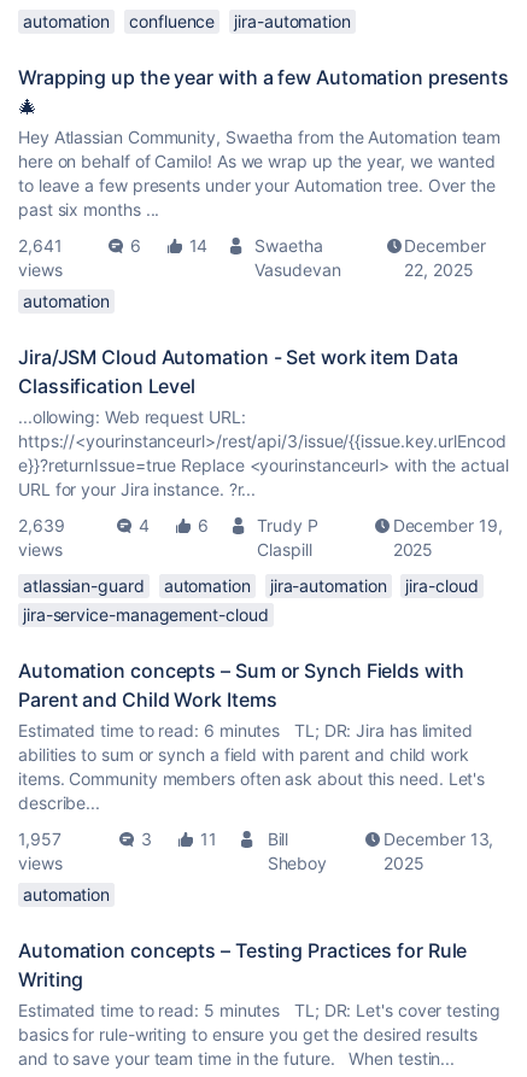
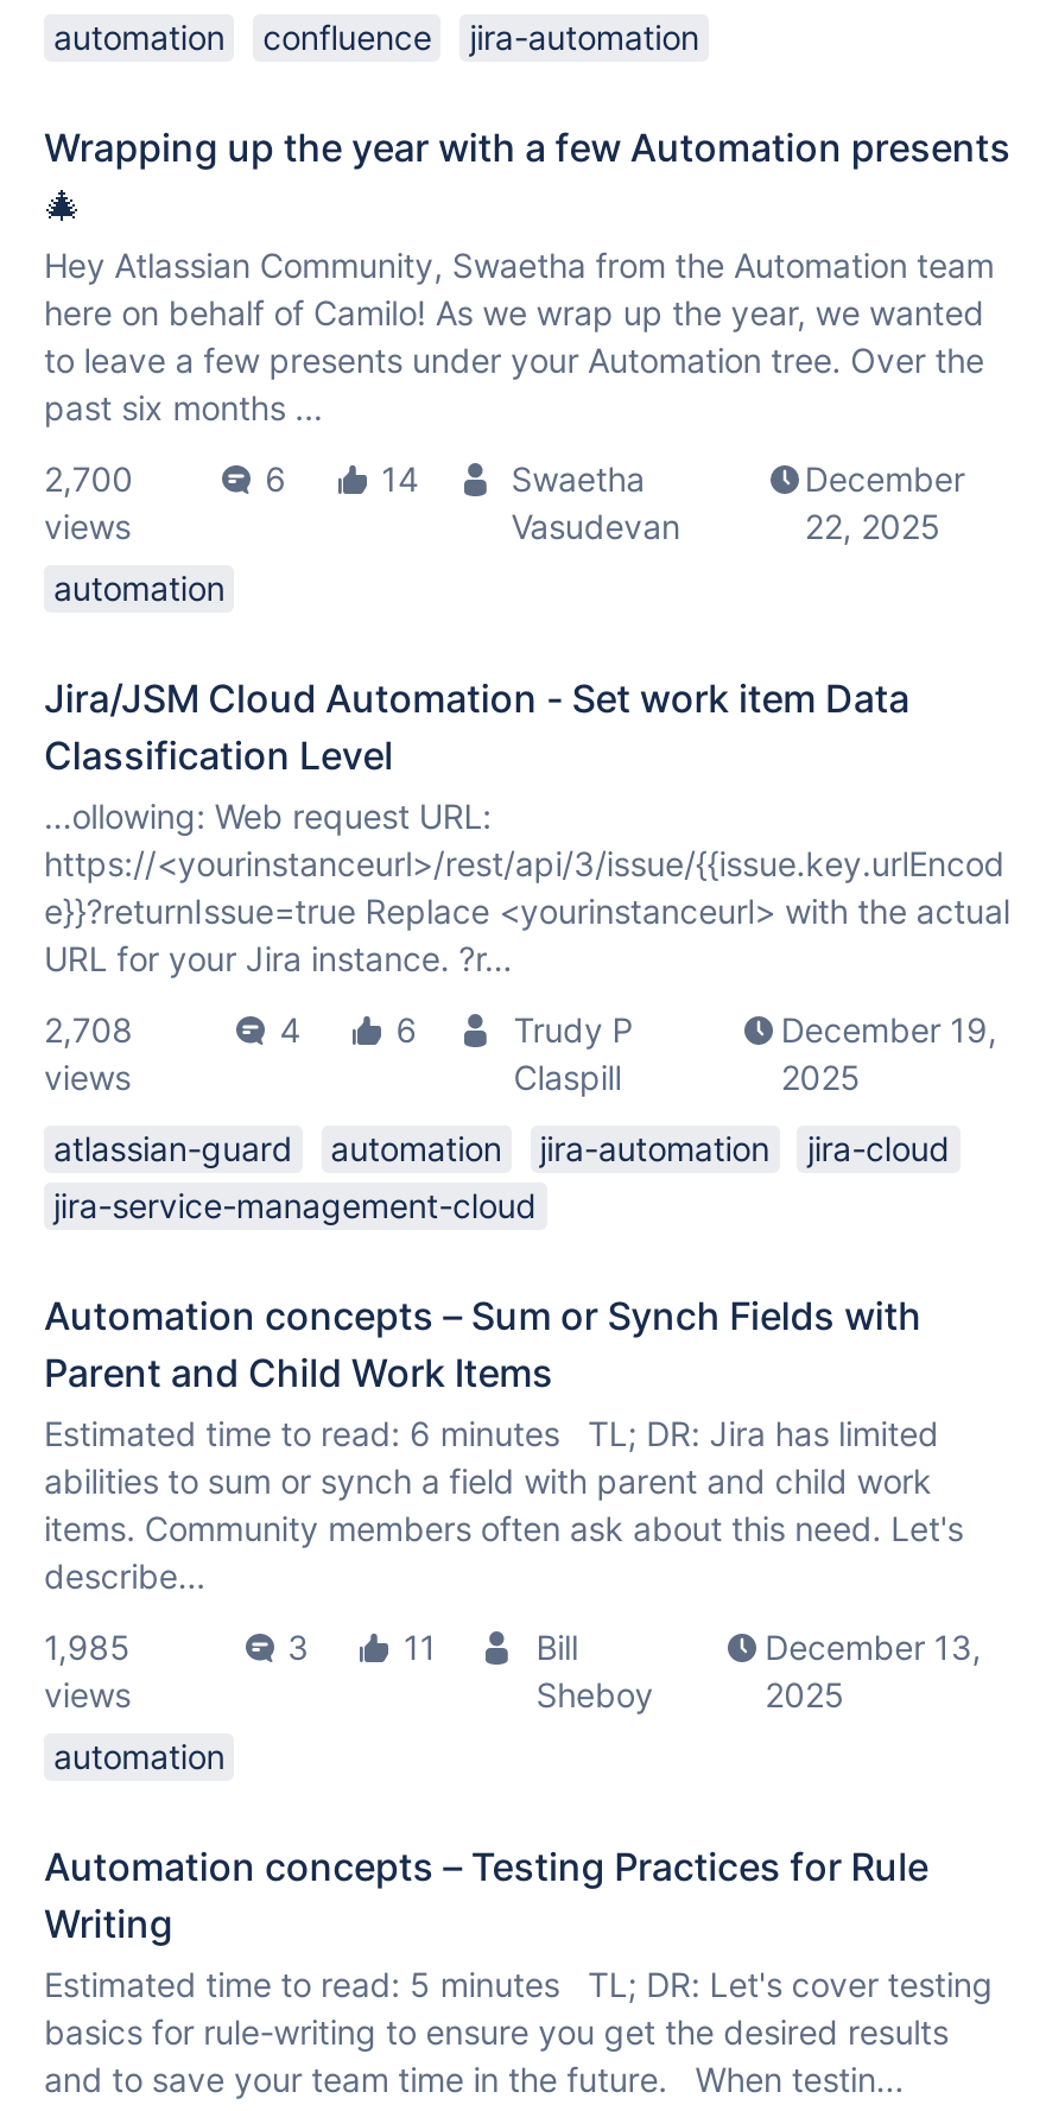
- 2,641
+ 2,700

- 2,639
+ 2,708

- 1,957
+ 1,985
